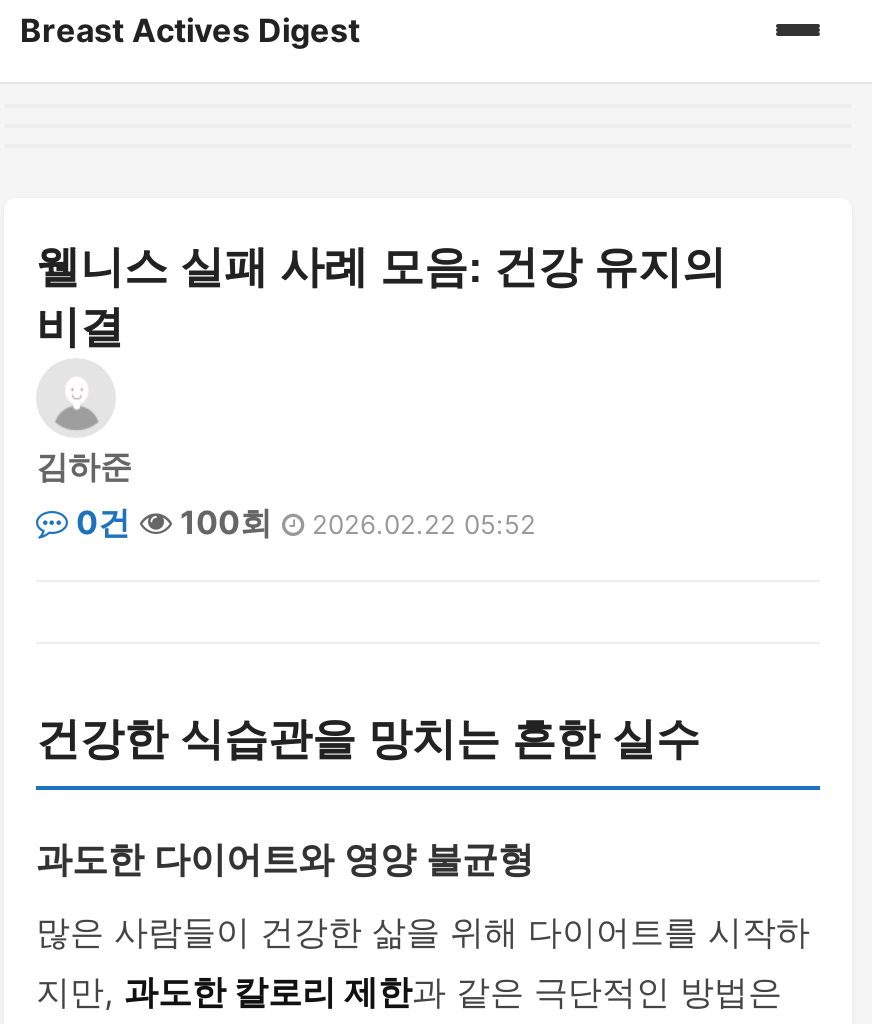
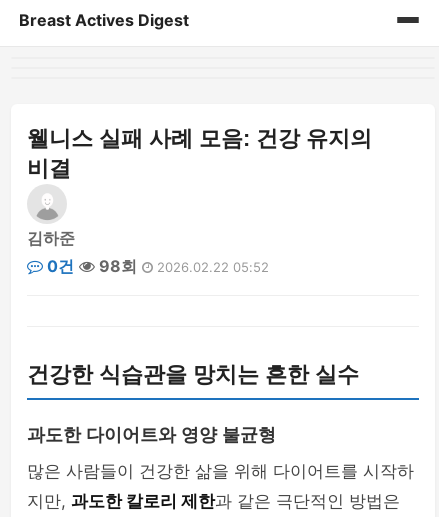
- 100회
+ 98회
